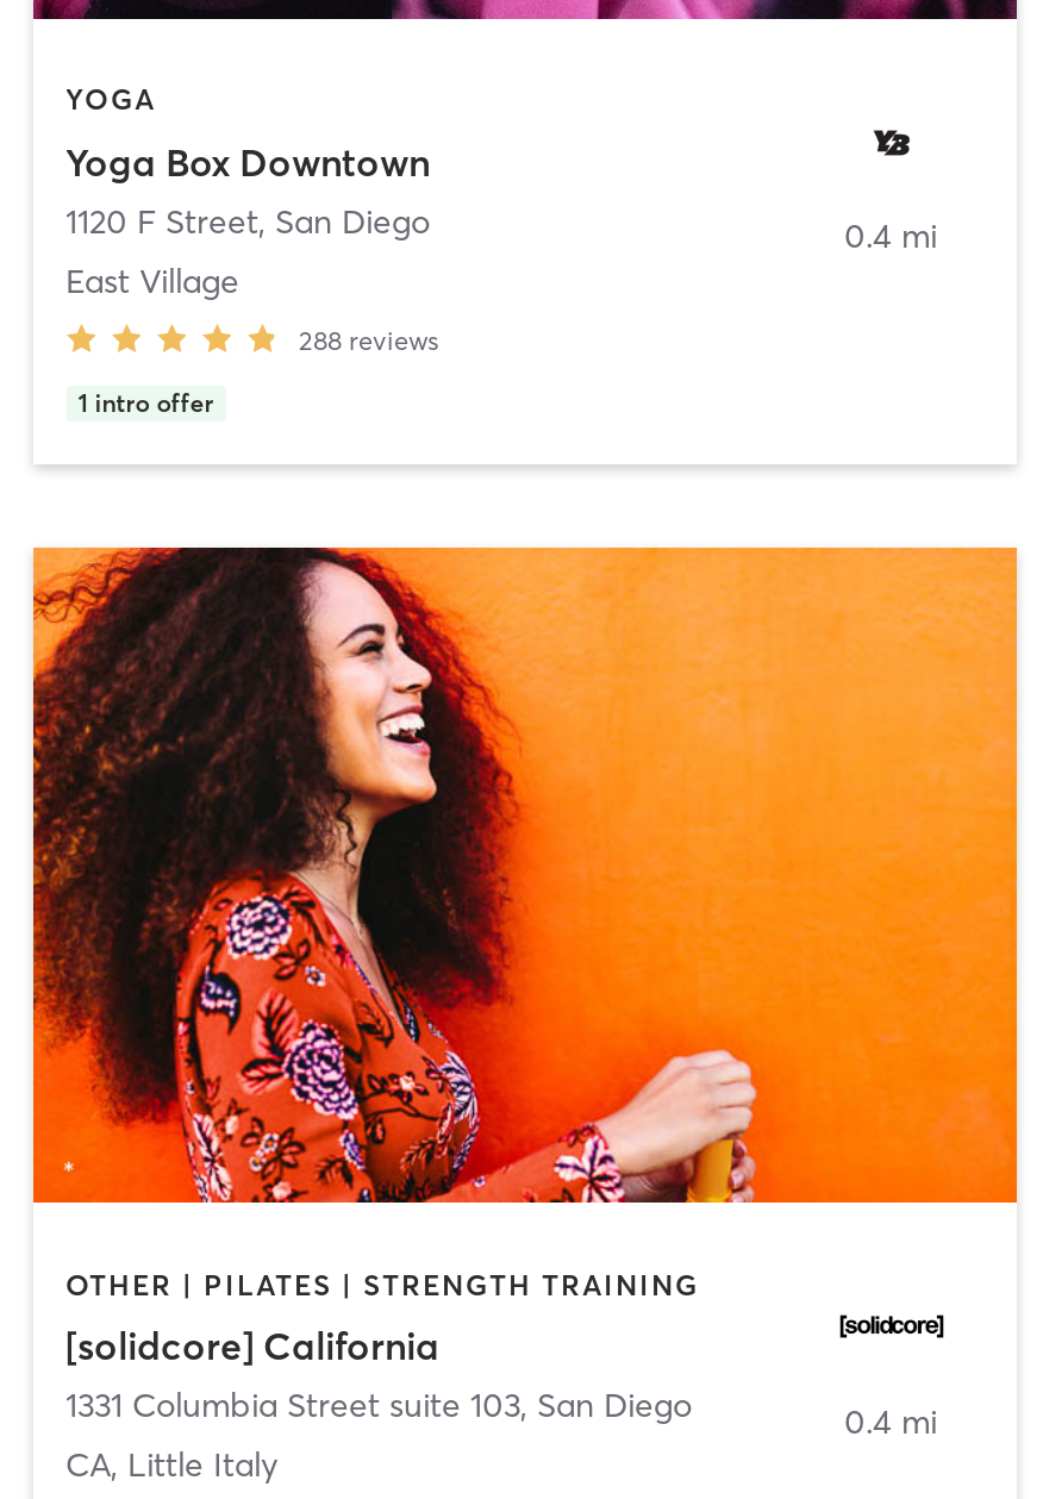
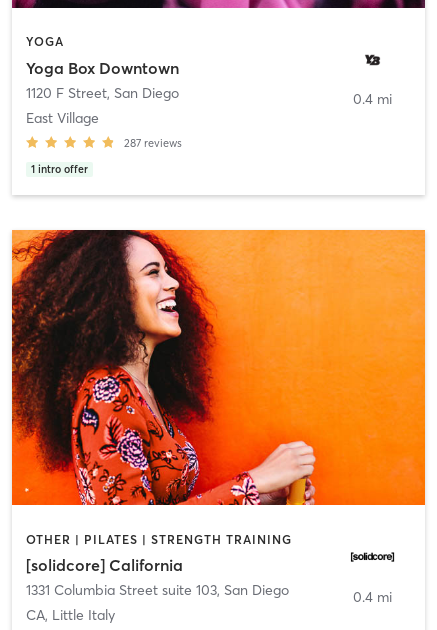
- 288 reviews
+ 287 reviews
